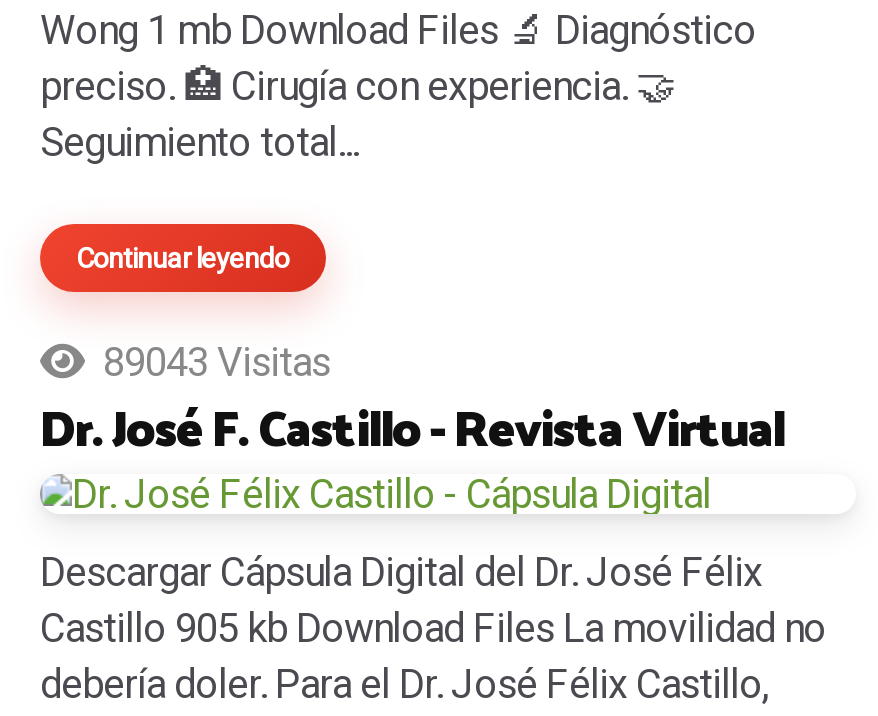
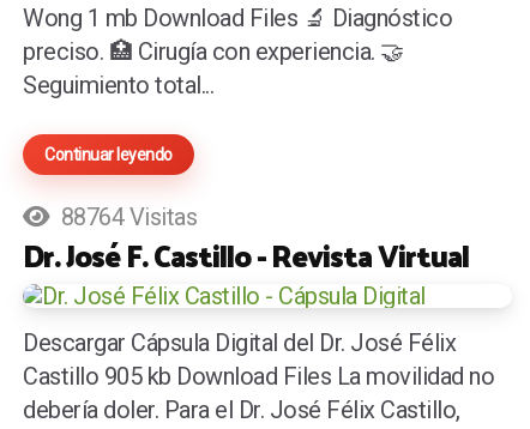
- 89043 Visitas
+ 88764 Visitas
